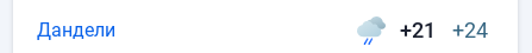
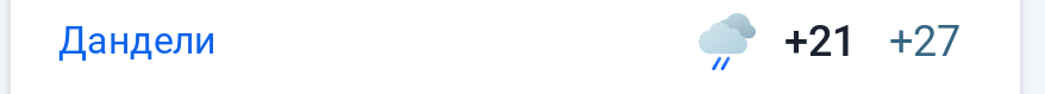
- +21 +24
+ +21 +27
